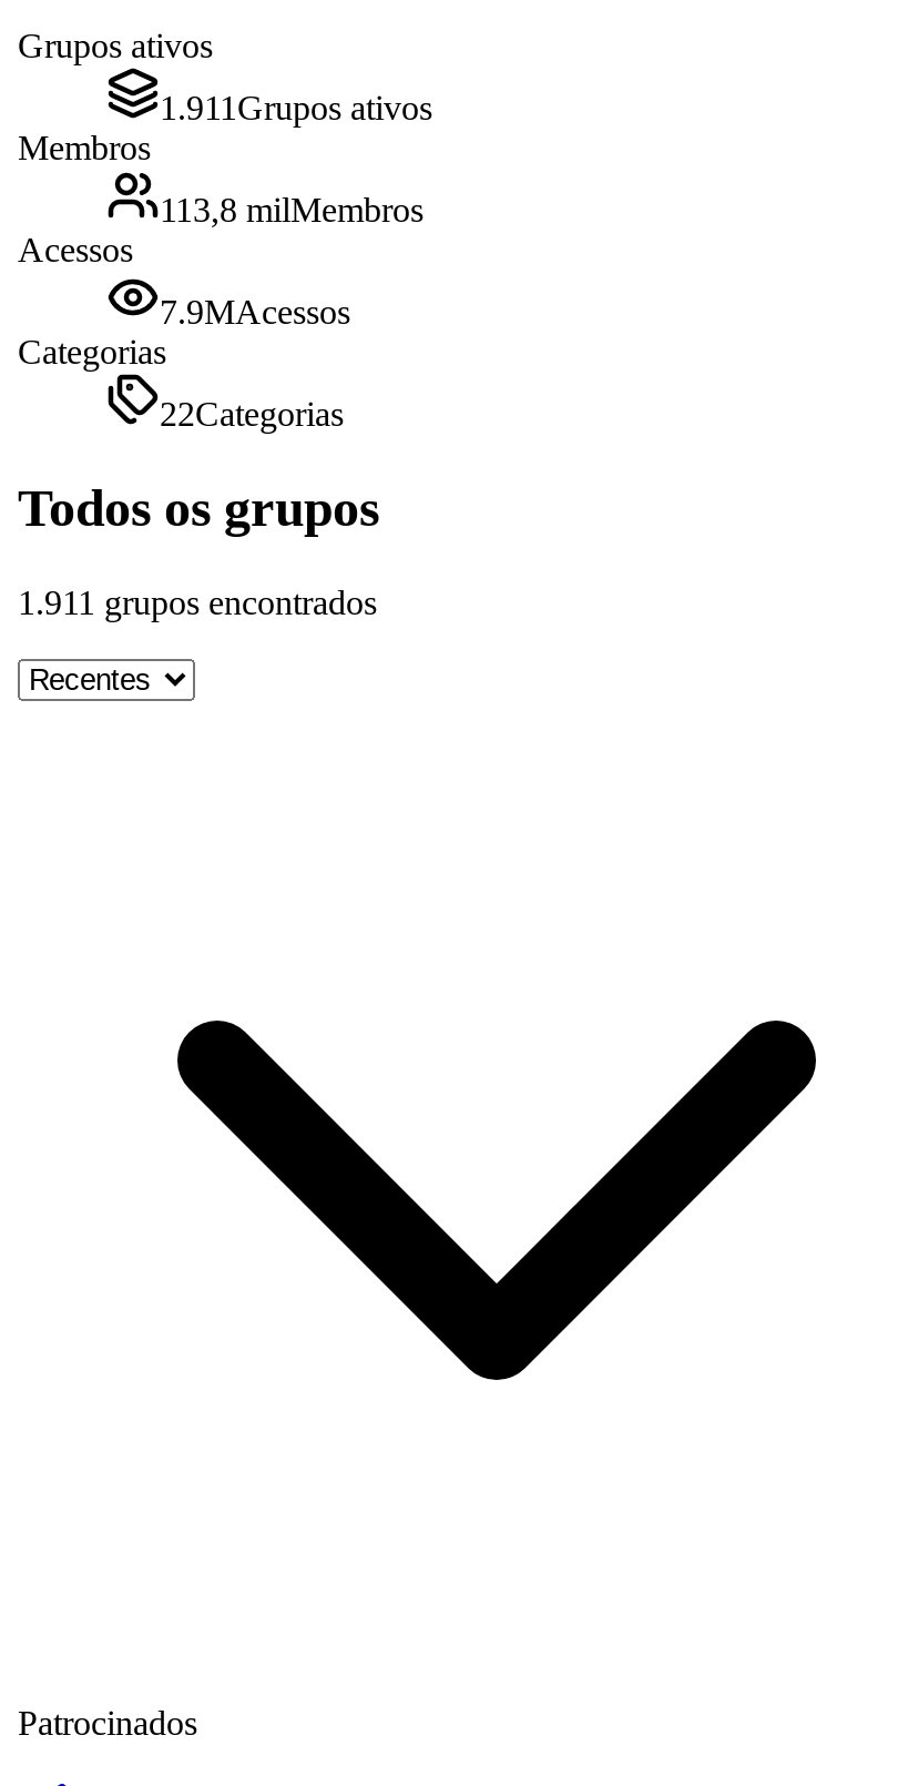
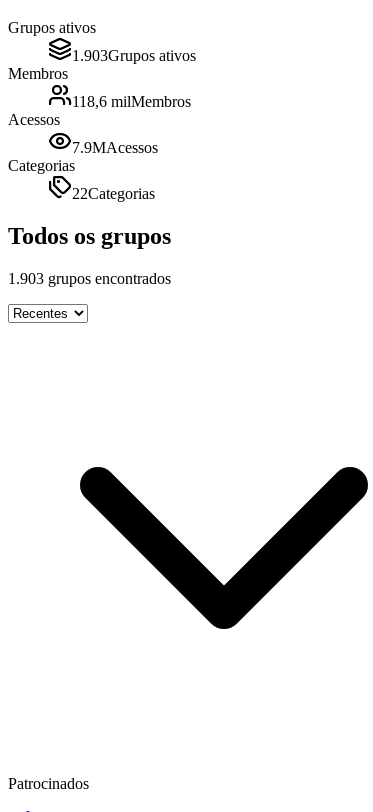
- 1.911 Grupos ativos
+ 1.903 Grupos ativos

- 113,8 milMembros
+ 118,6 milMembros

- 1.911 grupos encontrados
+ 1.903 grupos encontrados
